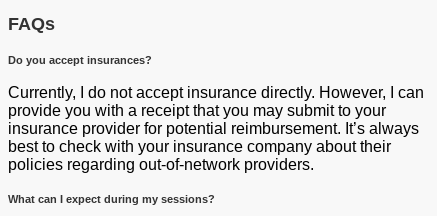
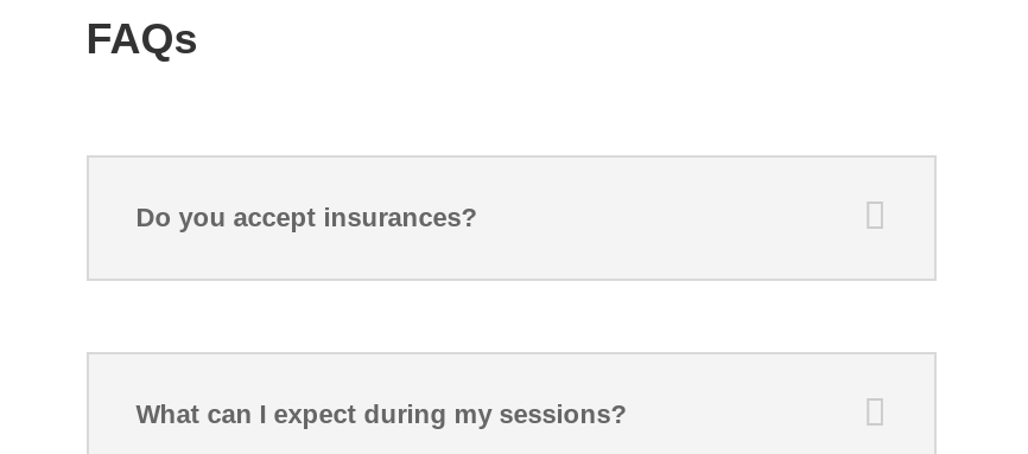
moved down: Do you accept insurances?

- Currently, I do not accept insurance directly. However, I can
- provide you with a receipt that you may submit to your
- insurance provider for potential reimbursement. It’s always
- best to check with your insurance company about their
- policies regarding out-of-network providers.
